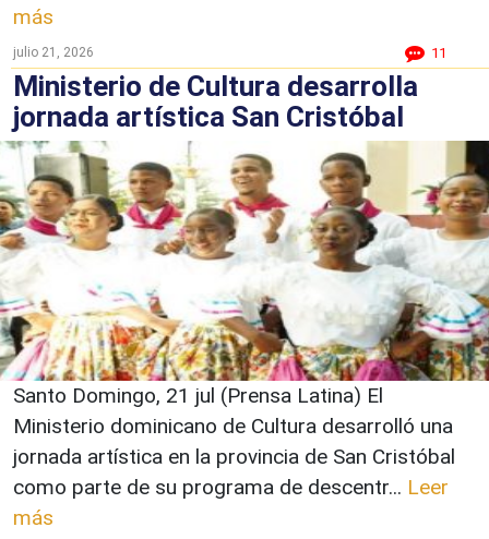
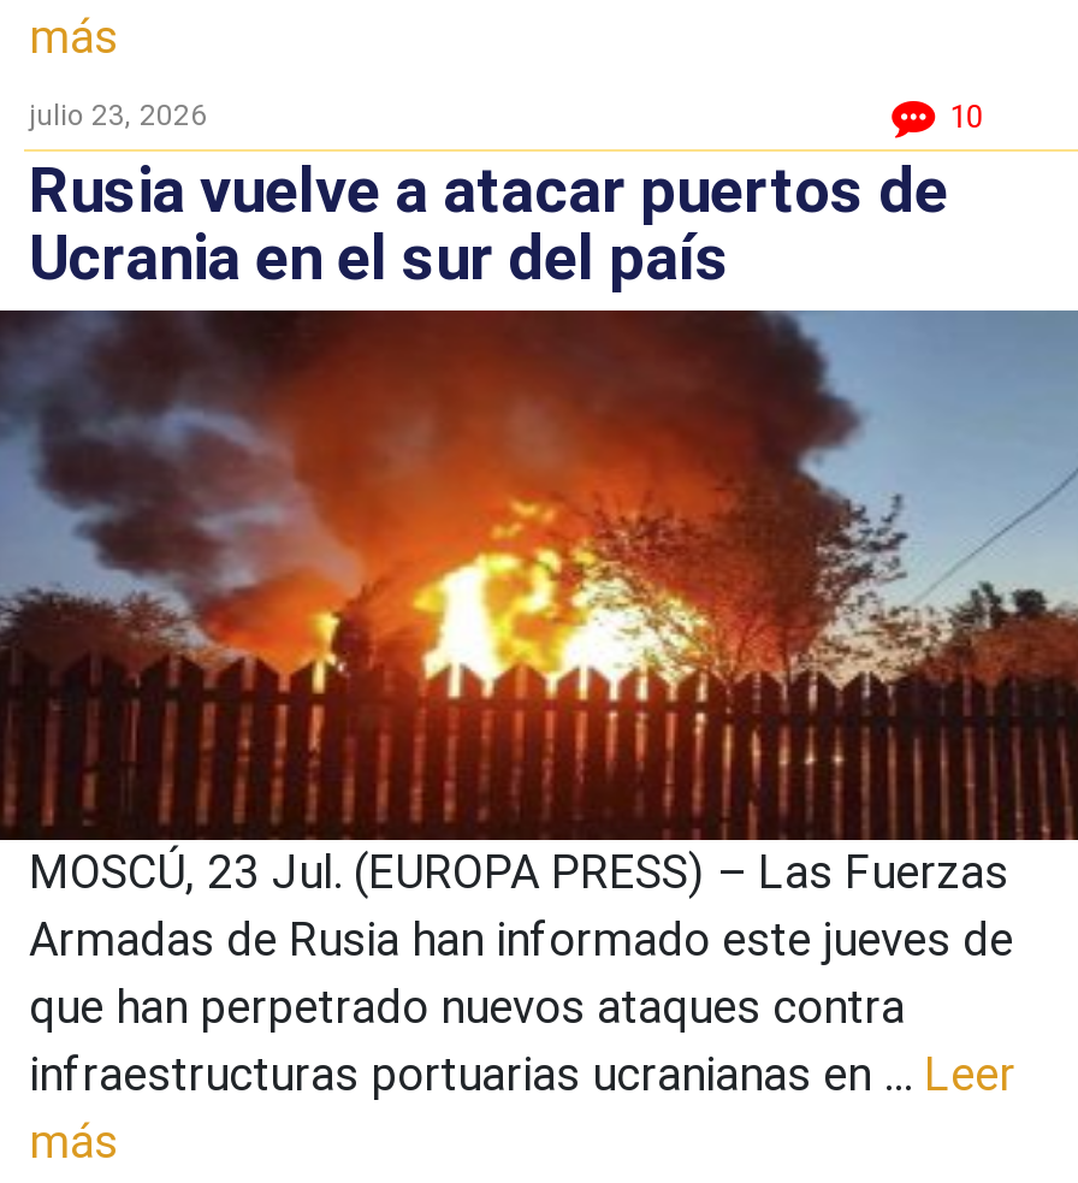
- julio 21, 2026
- 11
- Ministerio de Cultura desarrolla
- jornada artística San Cristóbal
+ julio 23, 2026
+ 10
+ Rusia vuelve a atacar puertos de
+ Ucrania en el sur del país

- [image]
- Santo Domingo, 21 jul (Prensa Latina) El
- Ministerio dominicano de Cultura desarrolló una
- jornada artística en la provincia de San Cristóbal
- como parte de su programa de descentr... Leer
+ [image]
+ MOSCÚ, 23 Jul. (EUROPA PRESS) – Las Fuerzas
+ Armadas de Rusia han informado este jueves de
+ que han perpetrado nuevos ataques contra
+ infraestructuras portuarias ucranianas en ... Leer
